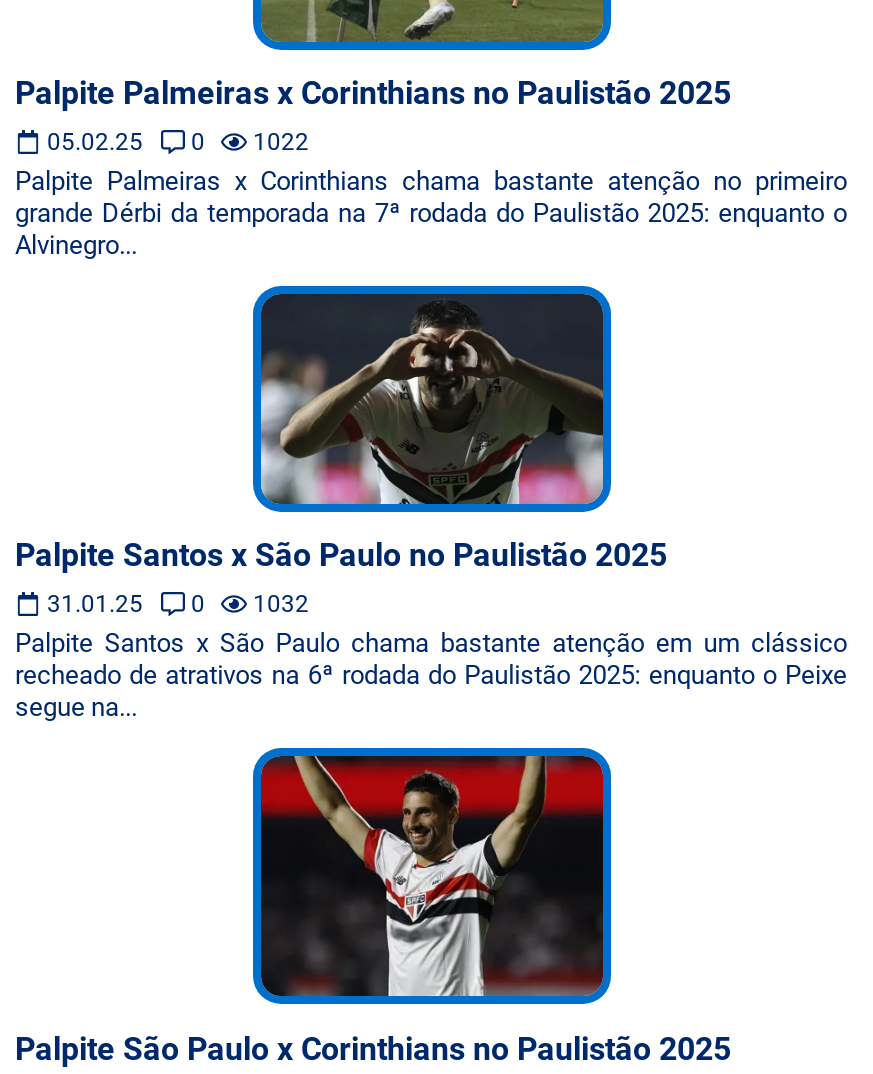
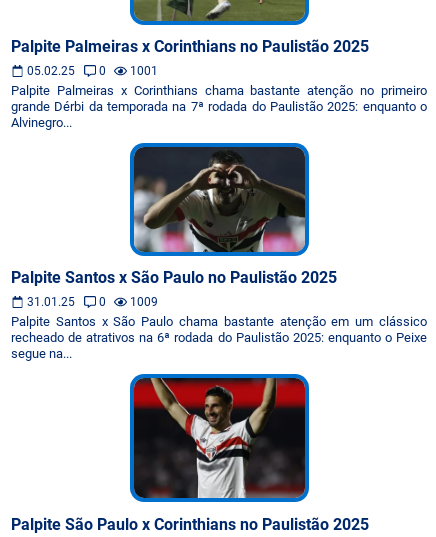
- 05.02.25 0 1022
+ 05.02.25 0 1001

- 31.01.25 0 1032
+ 31.01.25 0 1009
